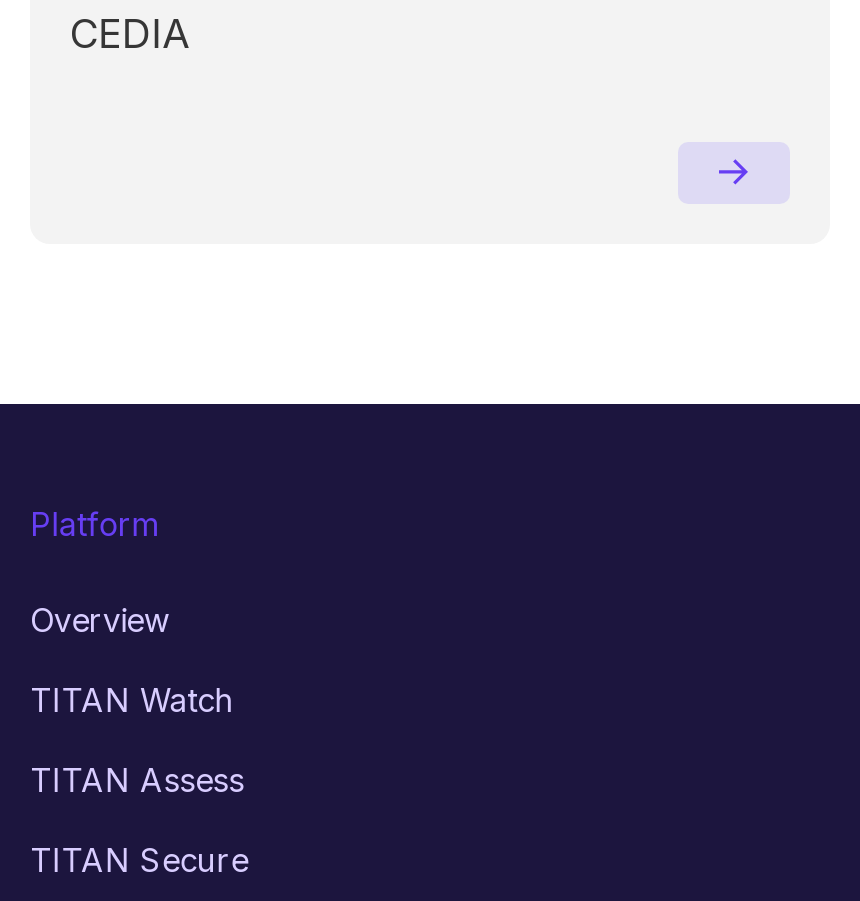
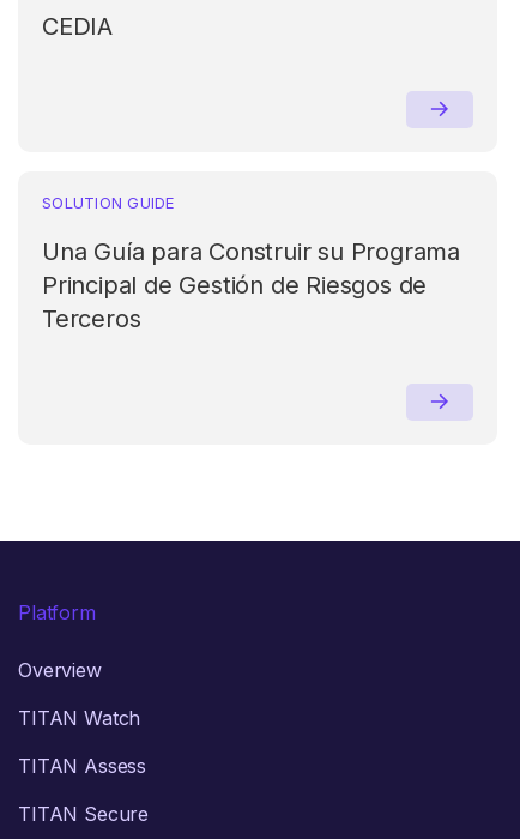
+ SOLUTION GUIDE
+ Una Guía para Construir su Programa
+ Principal de Gestión de Riesgos de
+ Terceros
